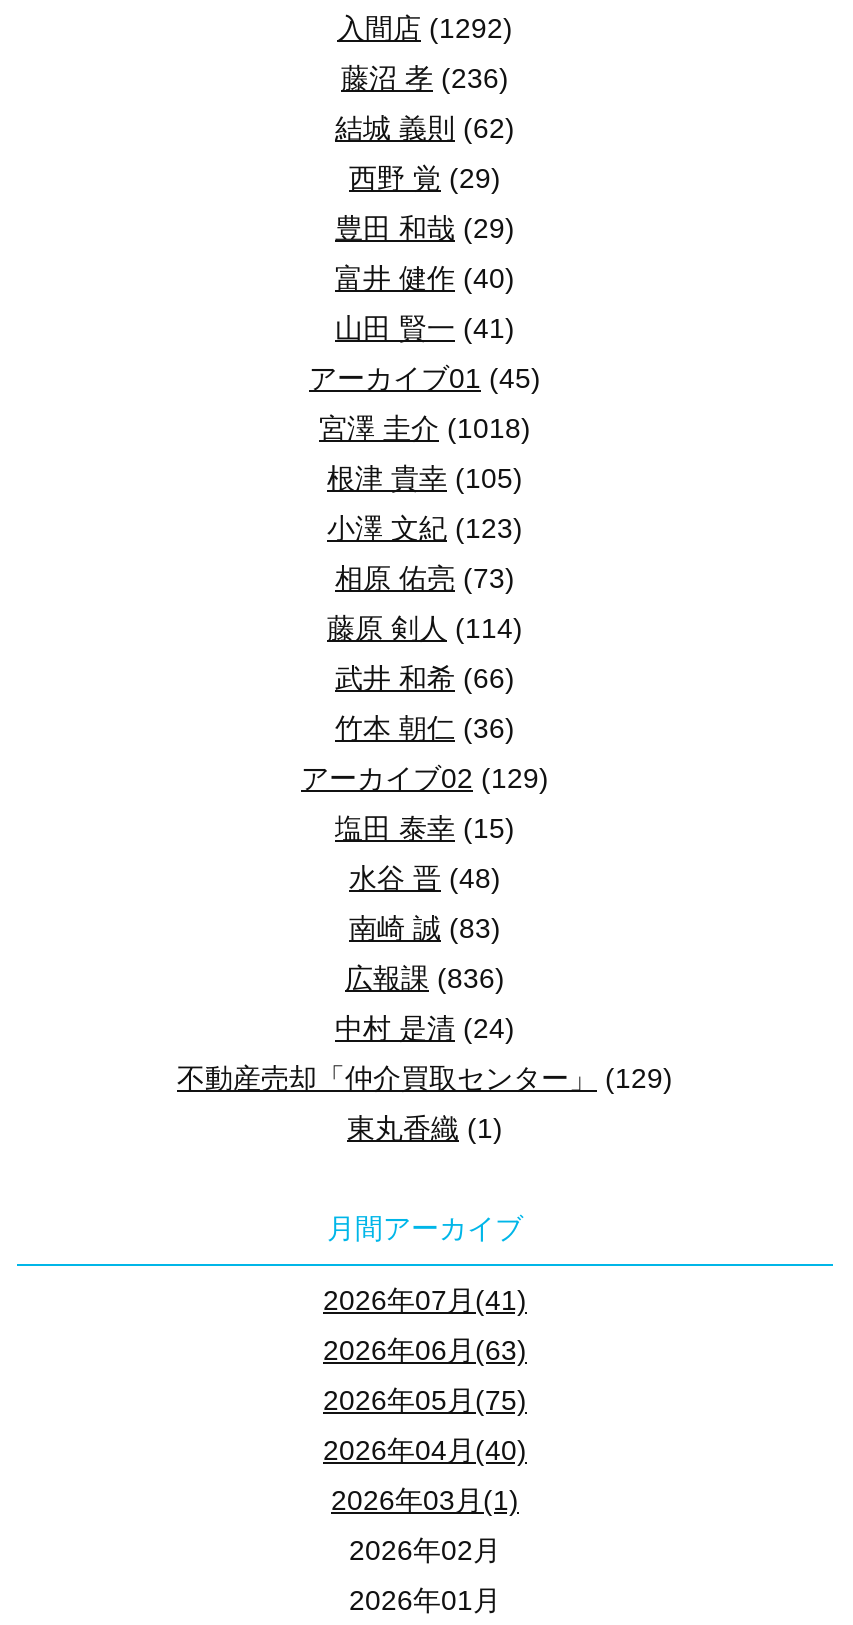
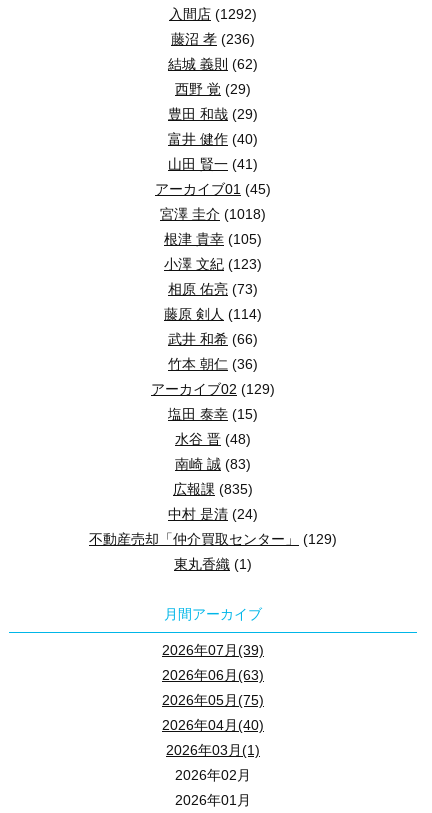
- 広報課(836)
+ 広報課(835)

- 2026年07月(41)
+ 2026年07月(39)
